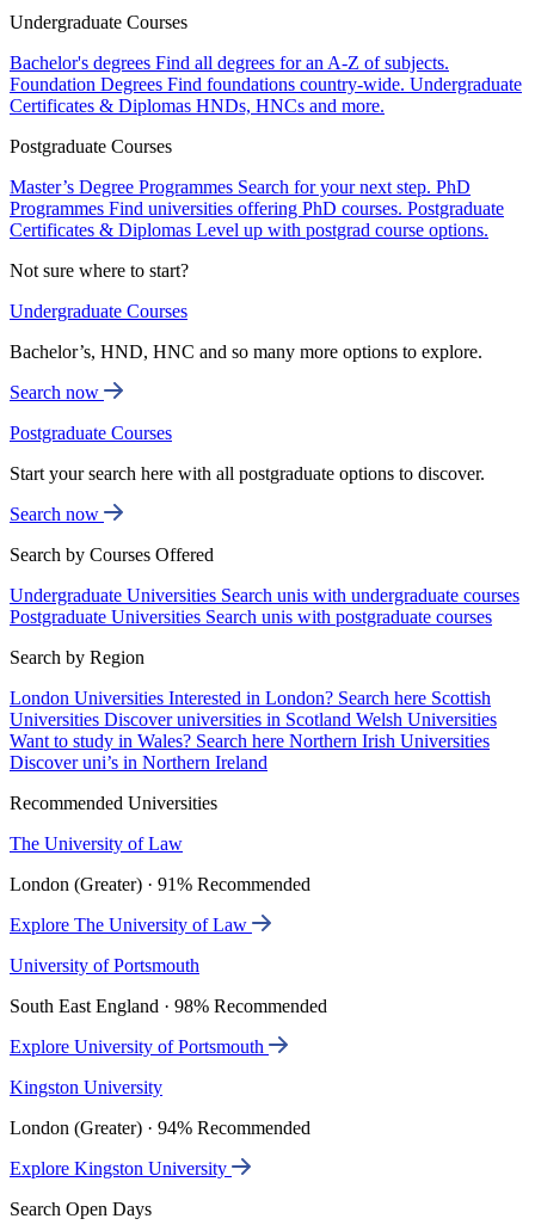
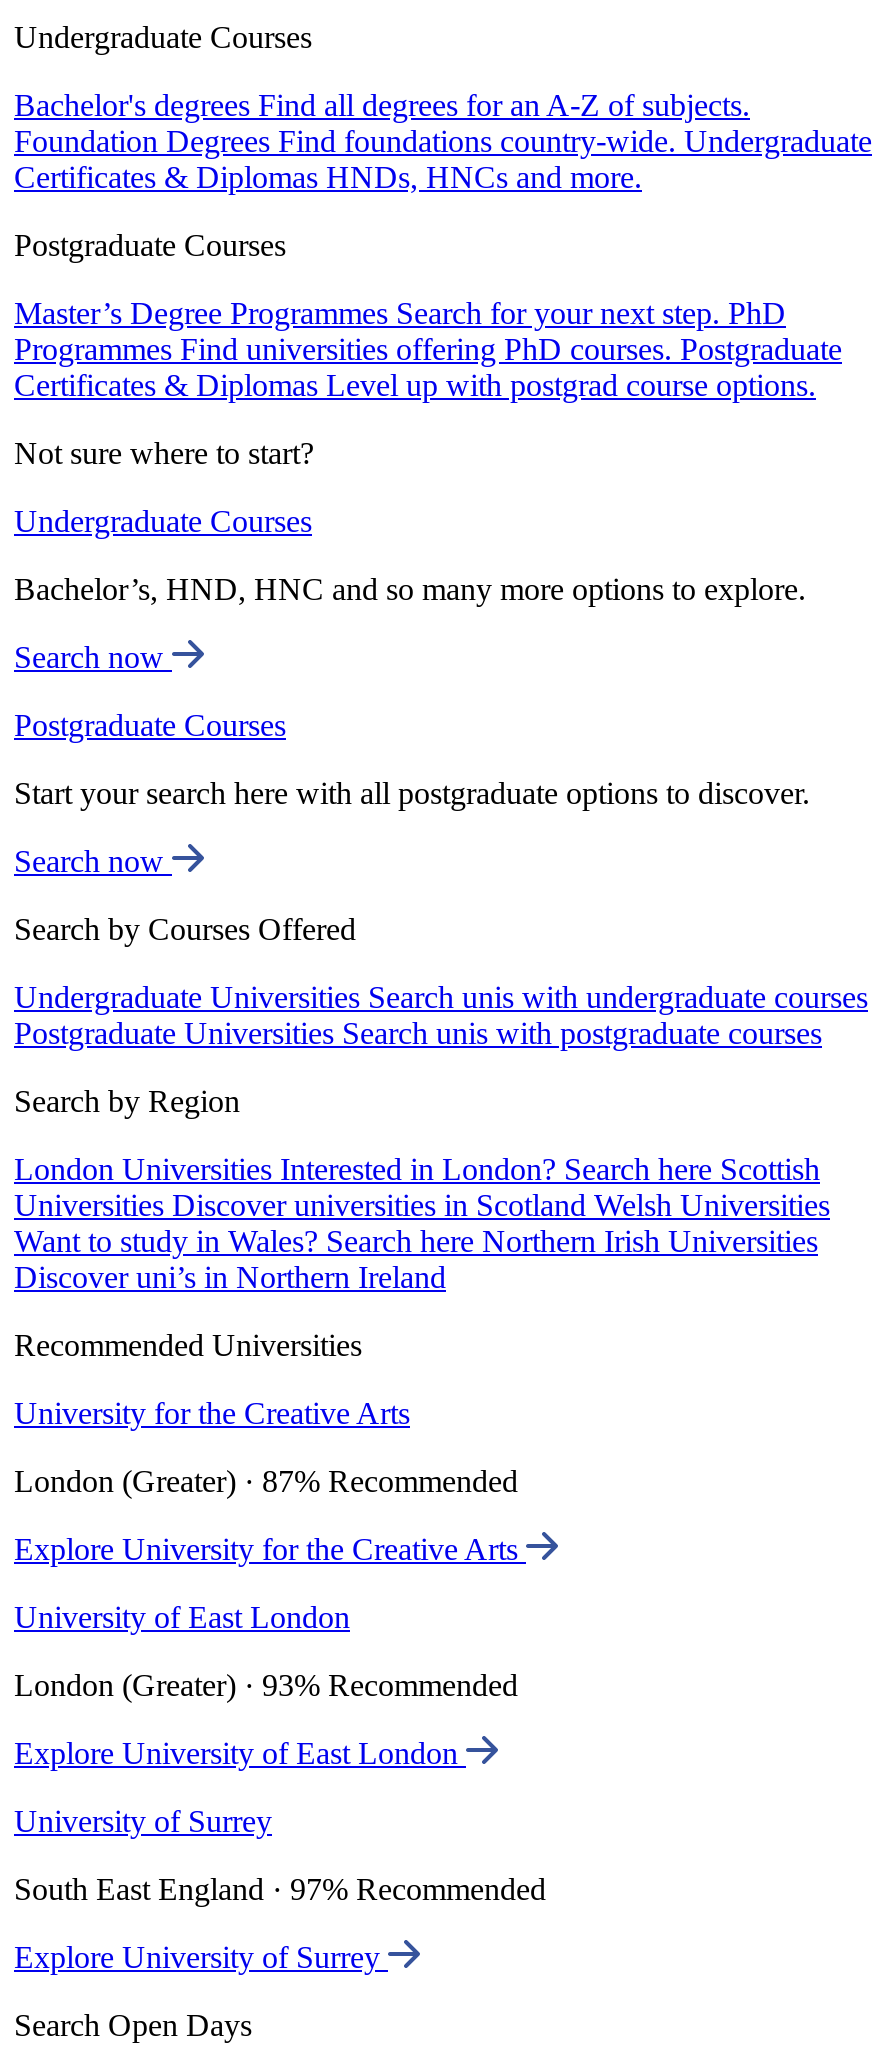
- The University of Law
+ University for the Creative Arts

- London (Greater) · 91% Recommended
+ London (Greater) · 87% Recommended

- Explore The University of Law
+ Explore University for the Creative Arts

- University of Portsmouth
+ University of East London

- South East England · 98% Recommended
+ London (Greater) · 93% Recommended

- Explore University of Portsmouth
+ Explore University of East London

- Kingston University
+ University of Surrey

- London (Greater) · 94% Recommended
+ South East England · 97% Recommended

- Explore Kingston University
+ Explore University of Surrey
